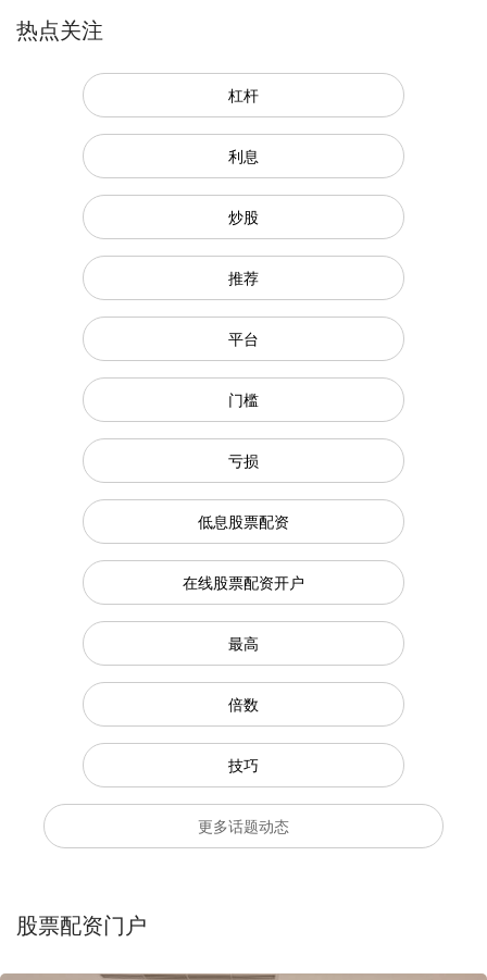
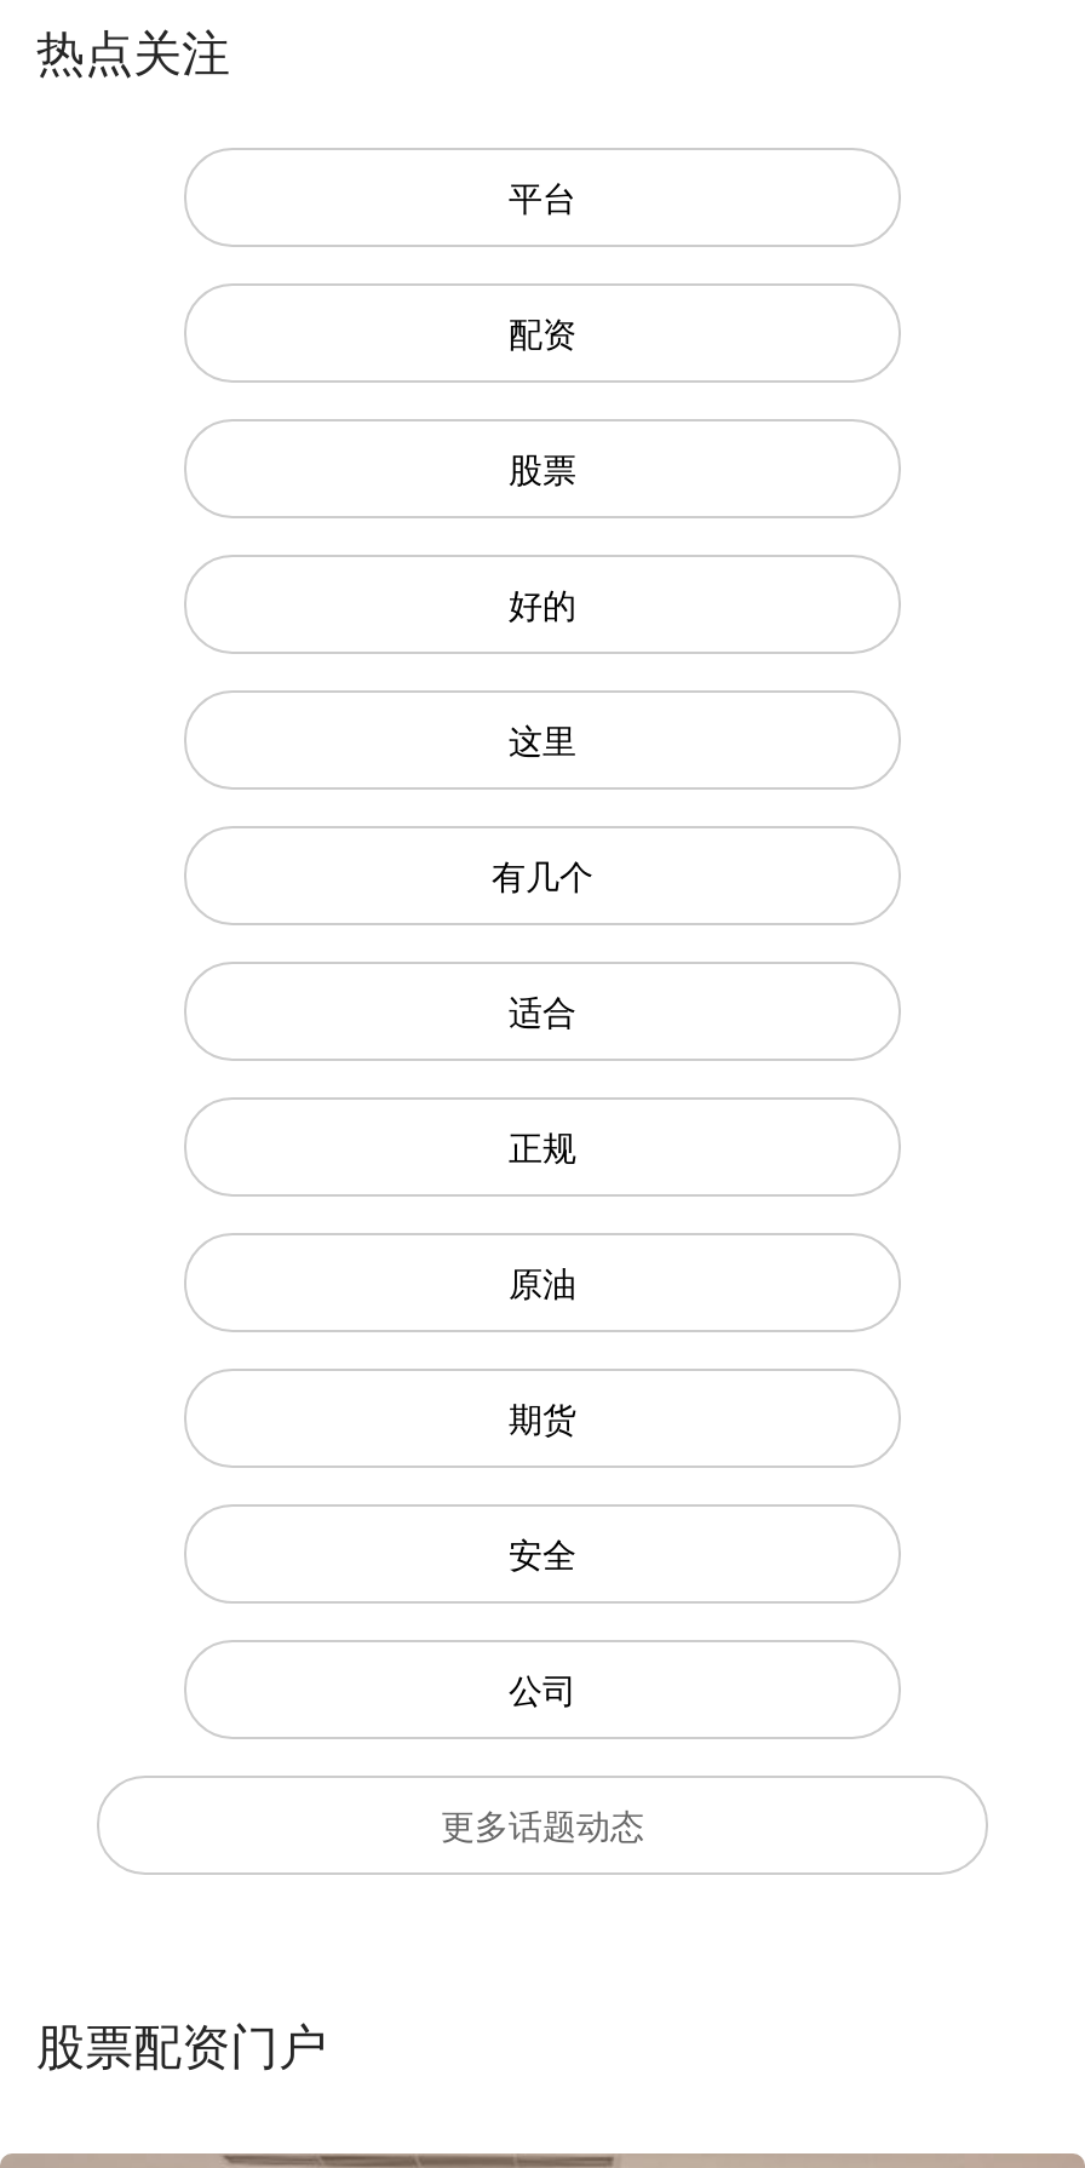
- 杠杆
- 利息
- 炒股
- 推荐

moved up: 平台

- 门槛
- 亏损
- 低息股票配资
- 在线股票配资开户
- 最高
- 倍数
- 技巧
+ 配资
+ 股票
+ 好的
+ 这里
+ 有几个
+ 适合
+ 正规
+ 原油
+ 期货
+ 安全
+ 公司
